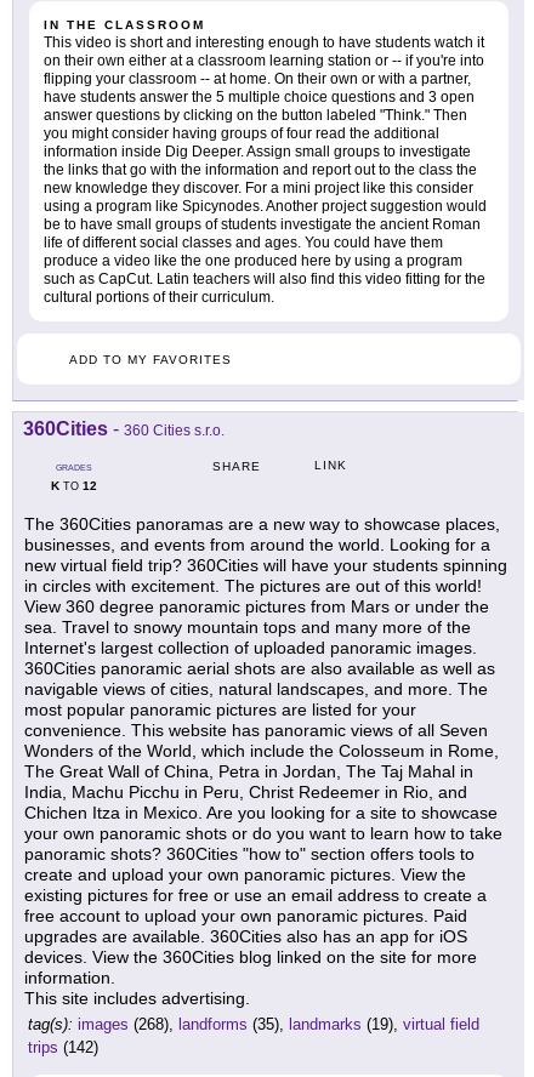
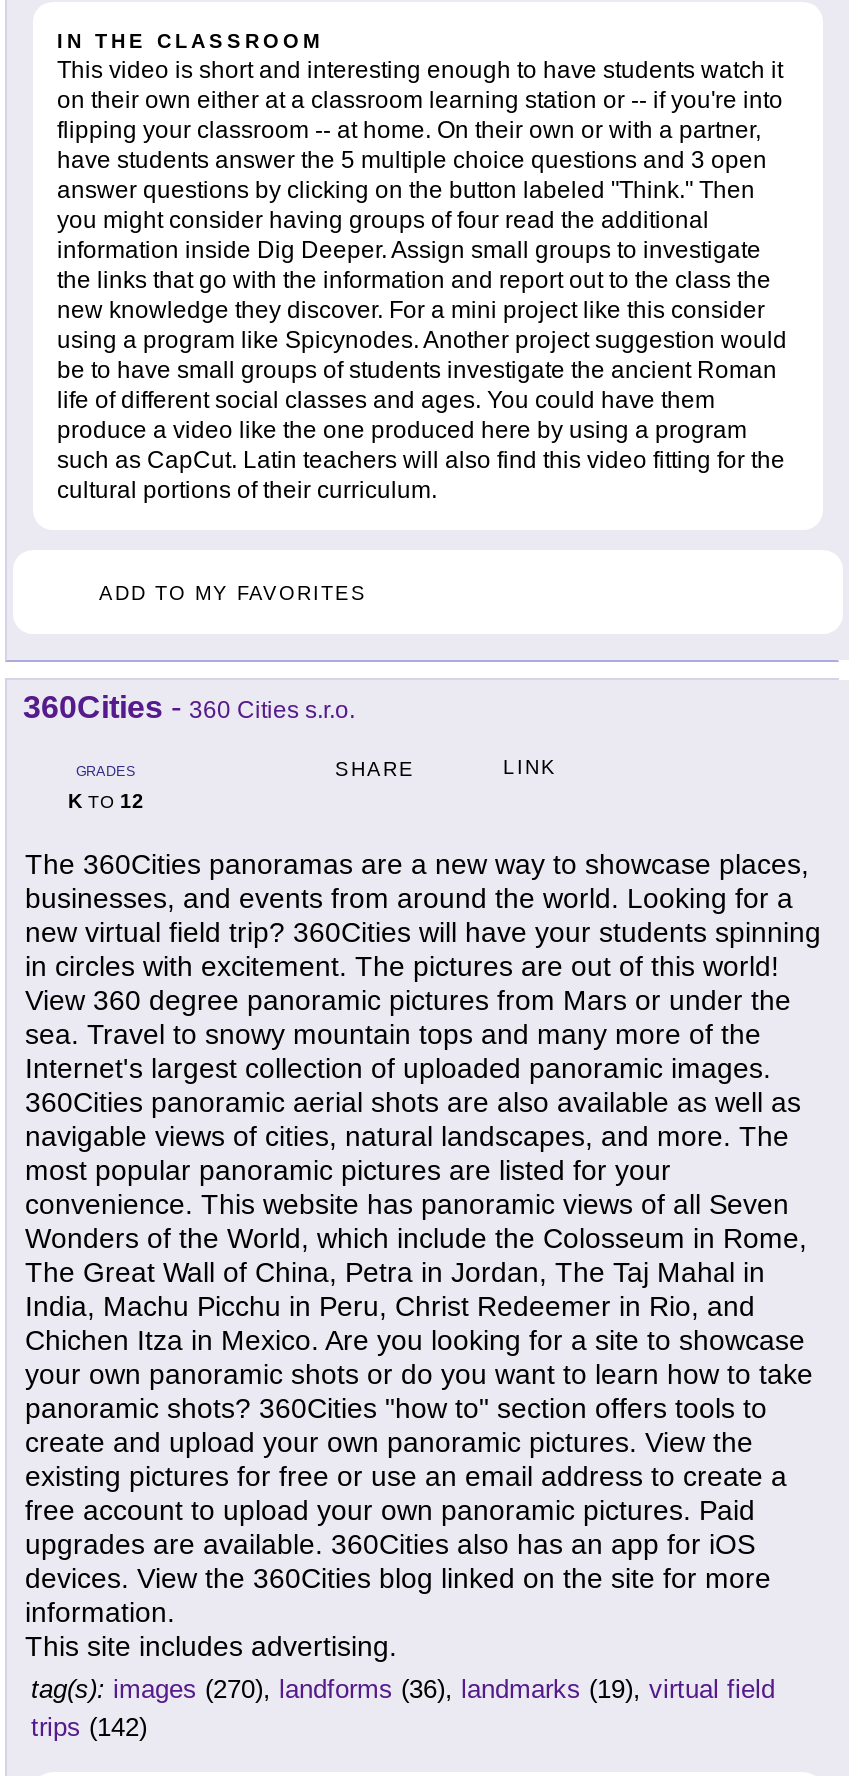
- tag(s): images (268), landforms (35), landmarks (19), virtual field
+ tag(s): images (270), landforms (36), landmarks (19), virtual field
